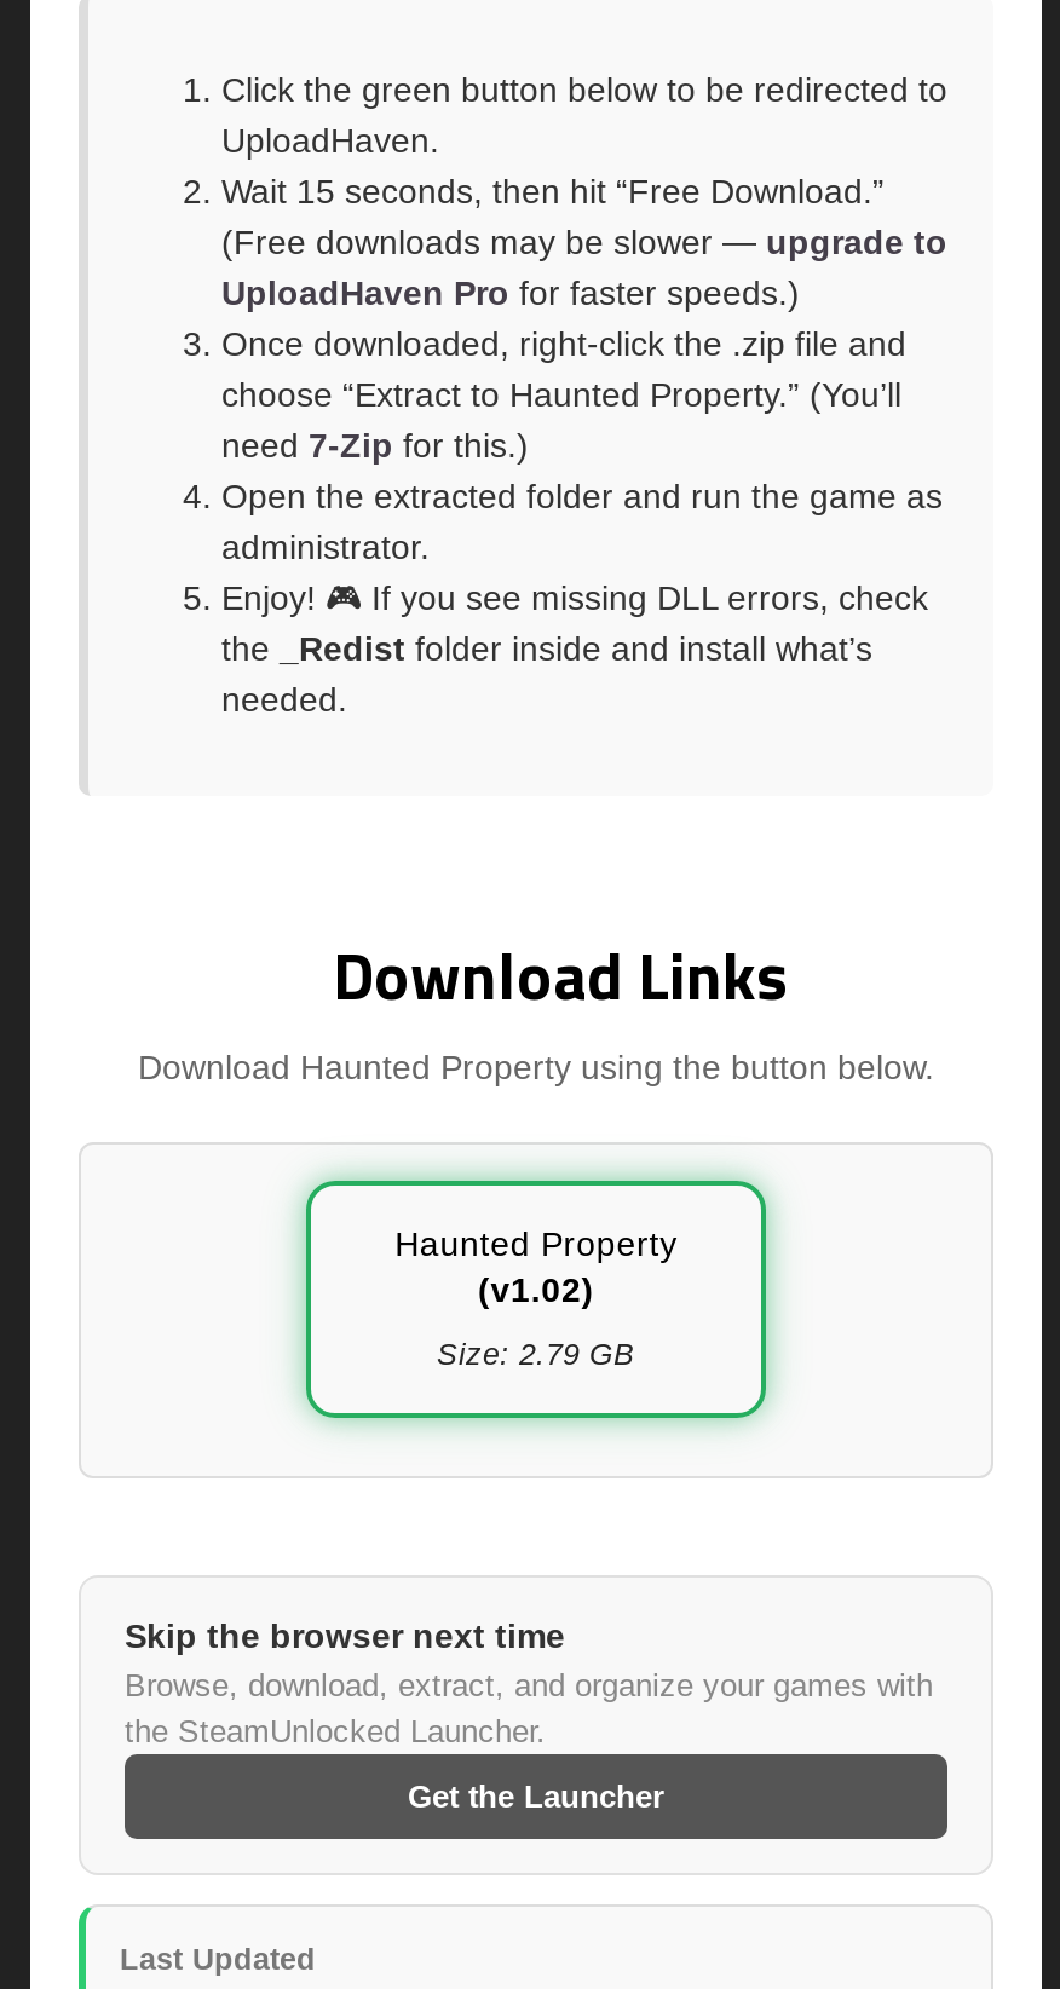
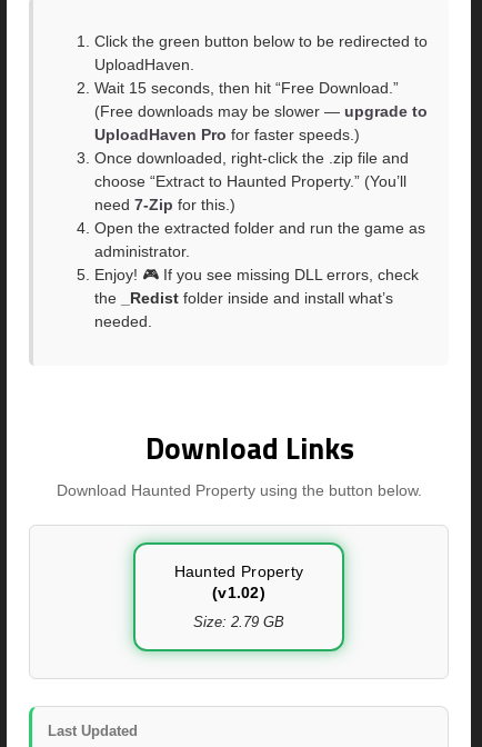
- Skip the browser next time
- Browse, download, extract, and organize your games with
- the SteamUnlocked Launcher.
- Get the Launcher
